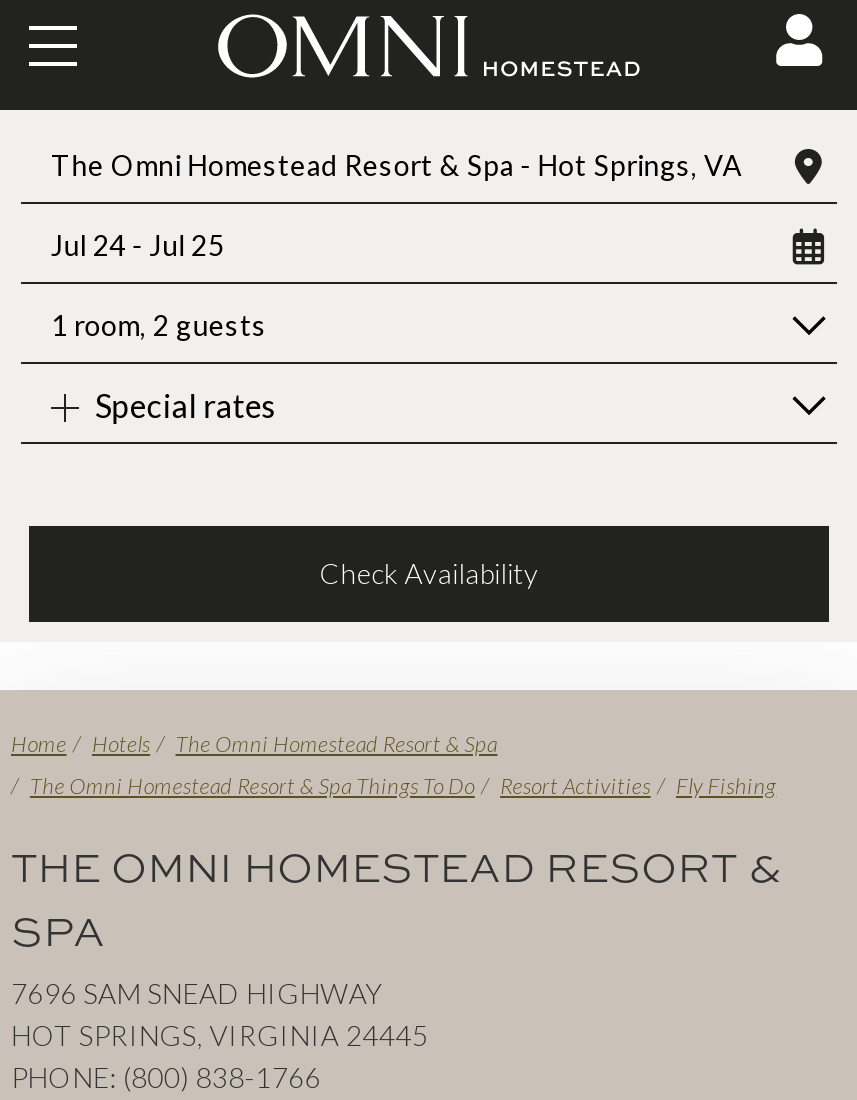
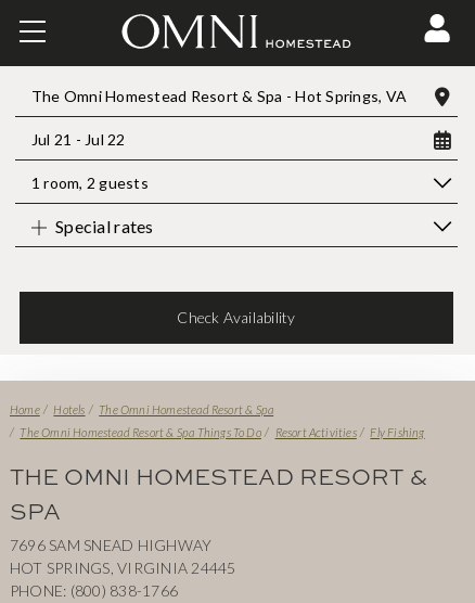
- Jul 24 - Jul 25
+ Jul 21 - Jul 22
